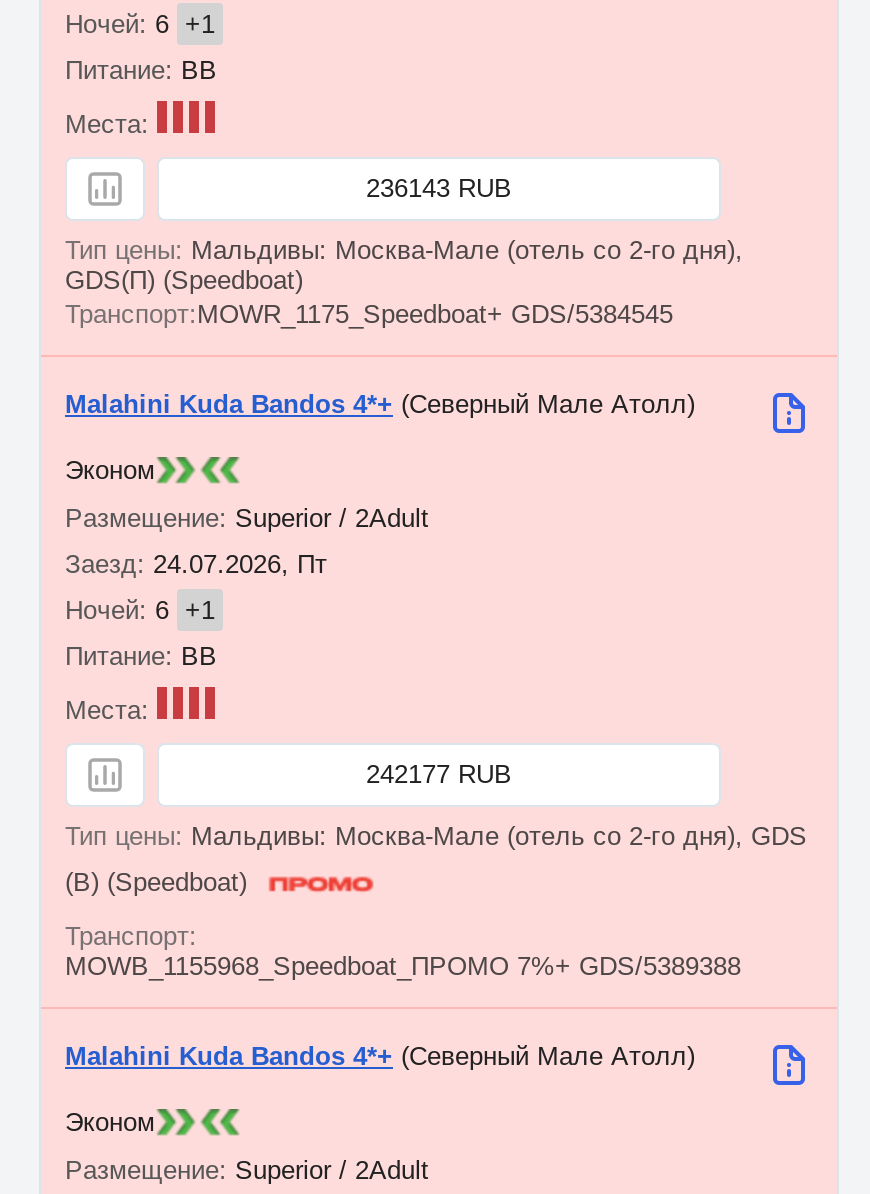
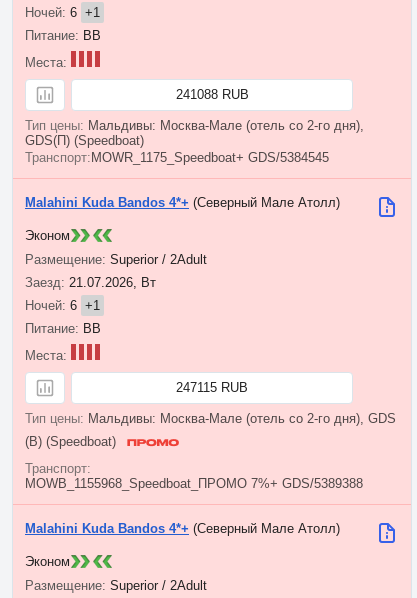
- 236143 RUB
+ 241088 RUB

- 24.07.2026, Пт
+ 21.07.2026, Вт

- 242177 RUB
+ 247115 RUB
